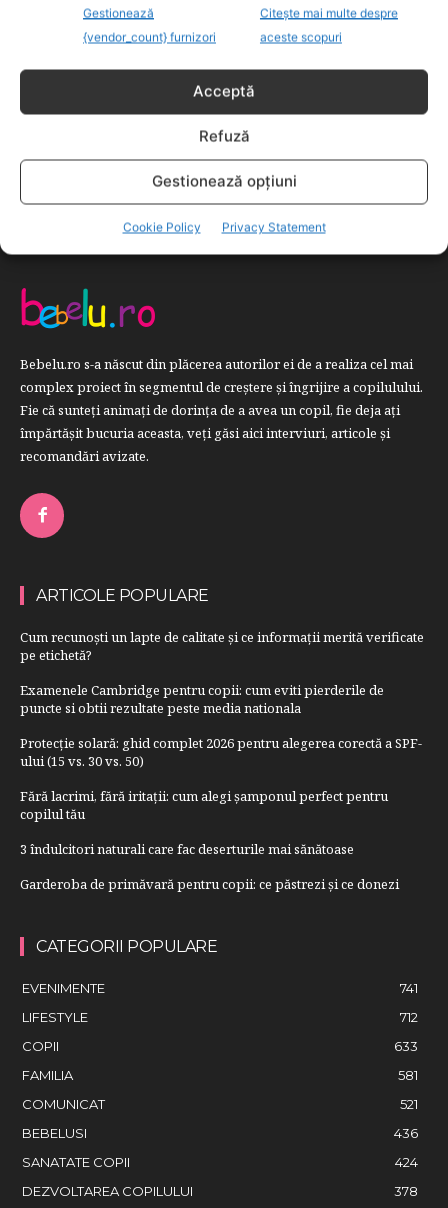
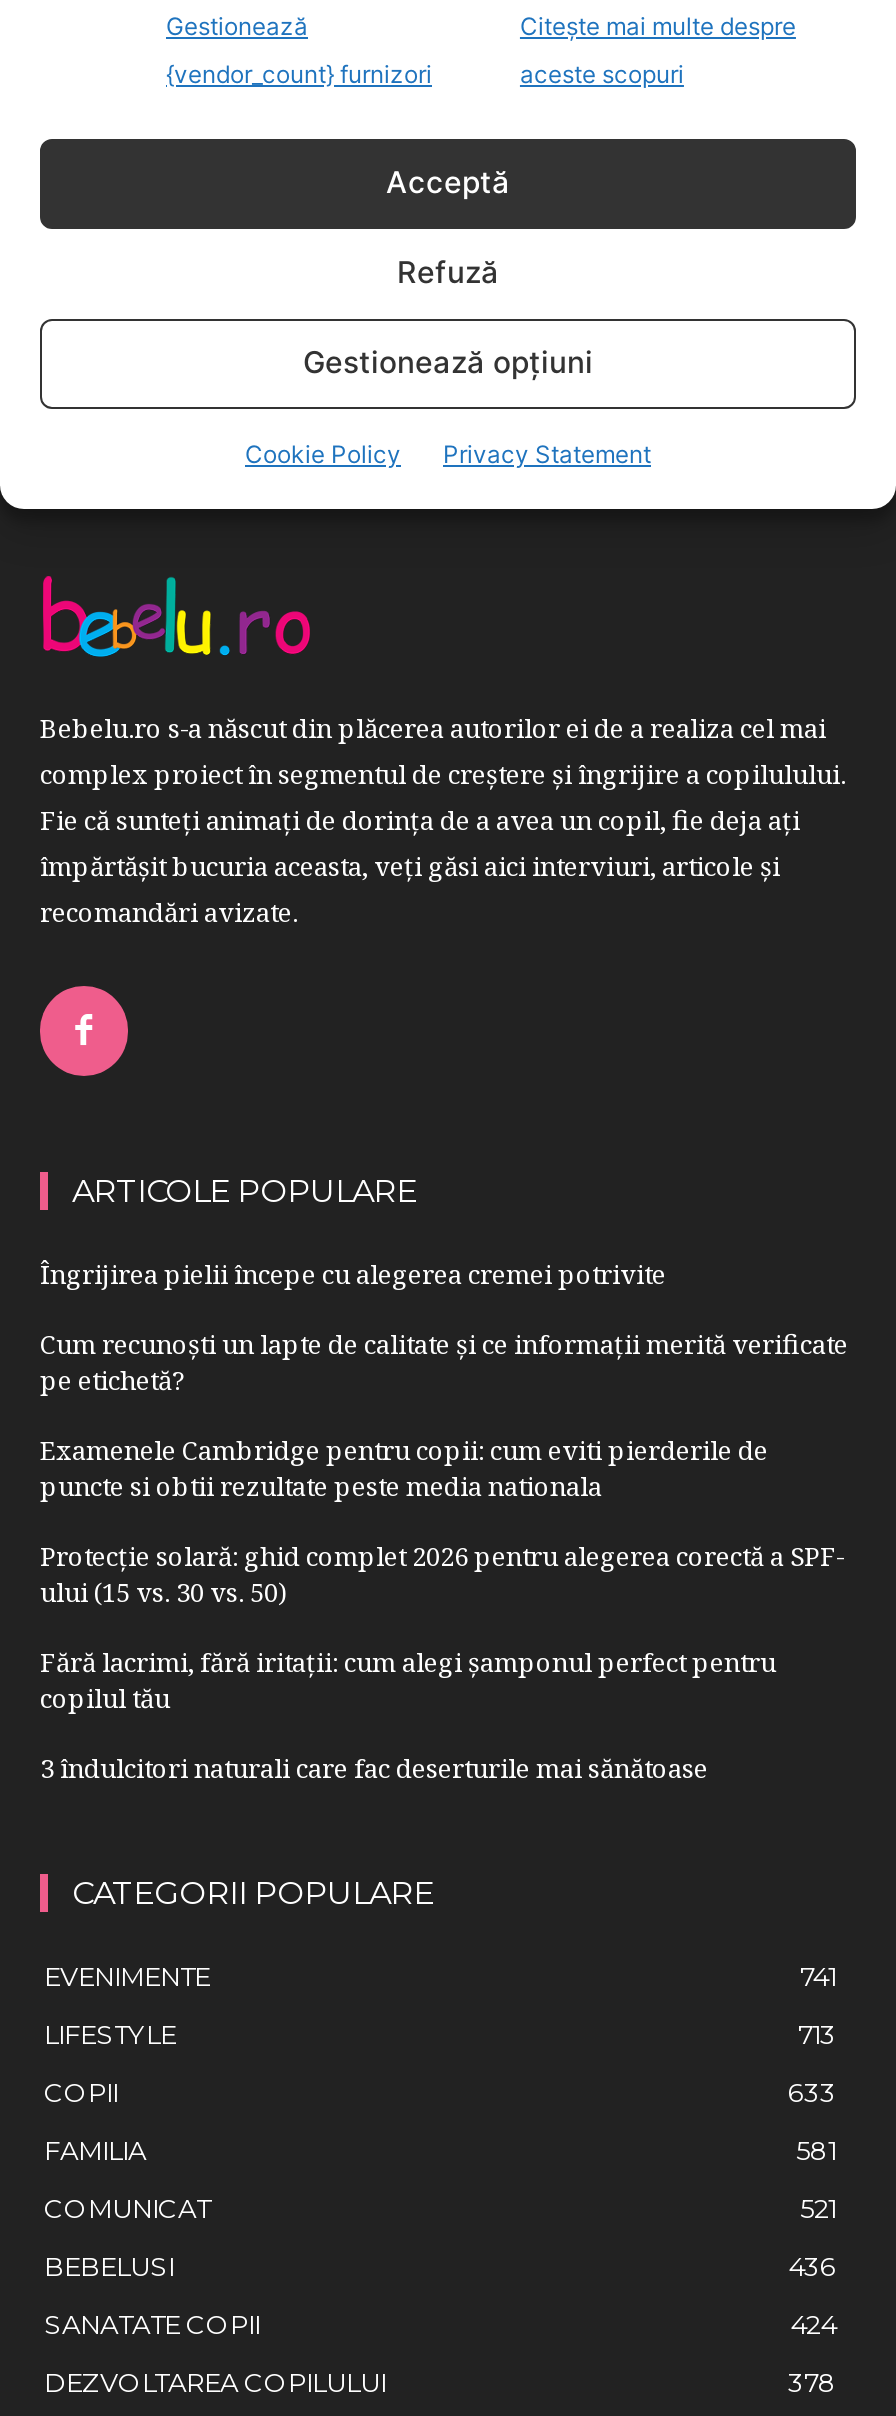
+ Îngrijirea pielii începe cu alegerea cremei potrivite

moved down: Cum recunoști un lapte de calitate și ce informații merită verificate | pe etichetă? | Examenele Cambridge pentru copii: cum eviti pierderile de | ... | copilul tău | 3 îndulcitori naturali care fac deserturile mai sănătoase

- Garderoba de primăvară pentru copii: ce păstrezi și ce donezi

- 712
+ 713
